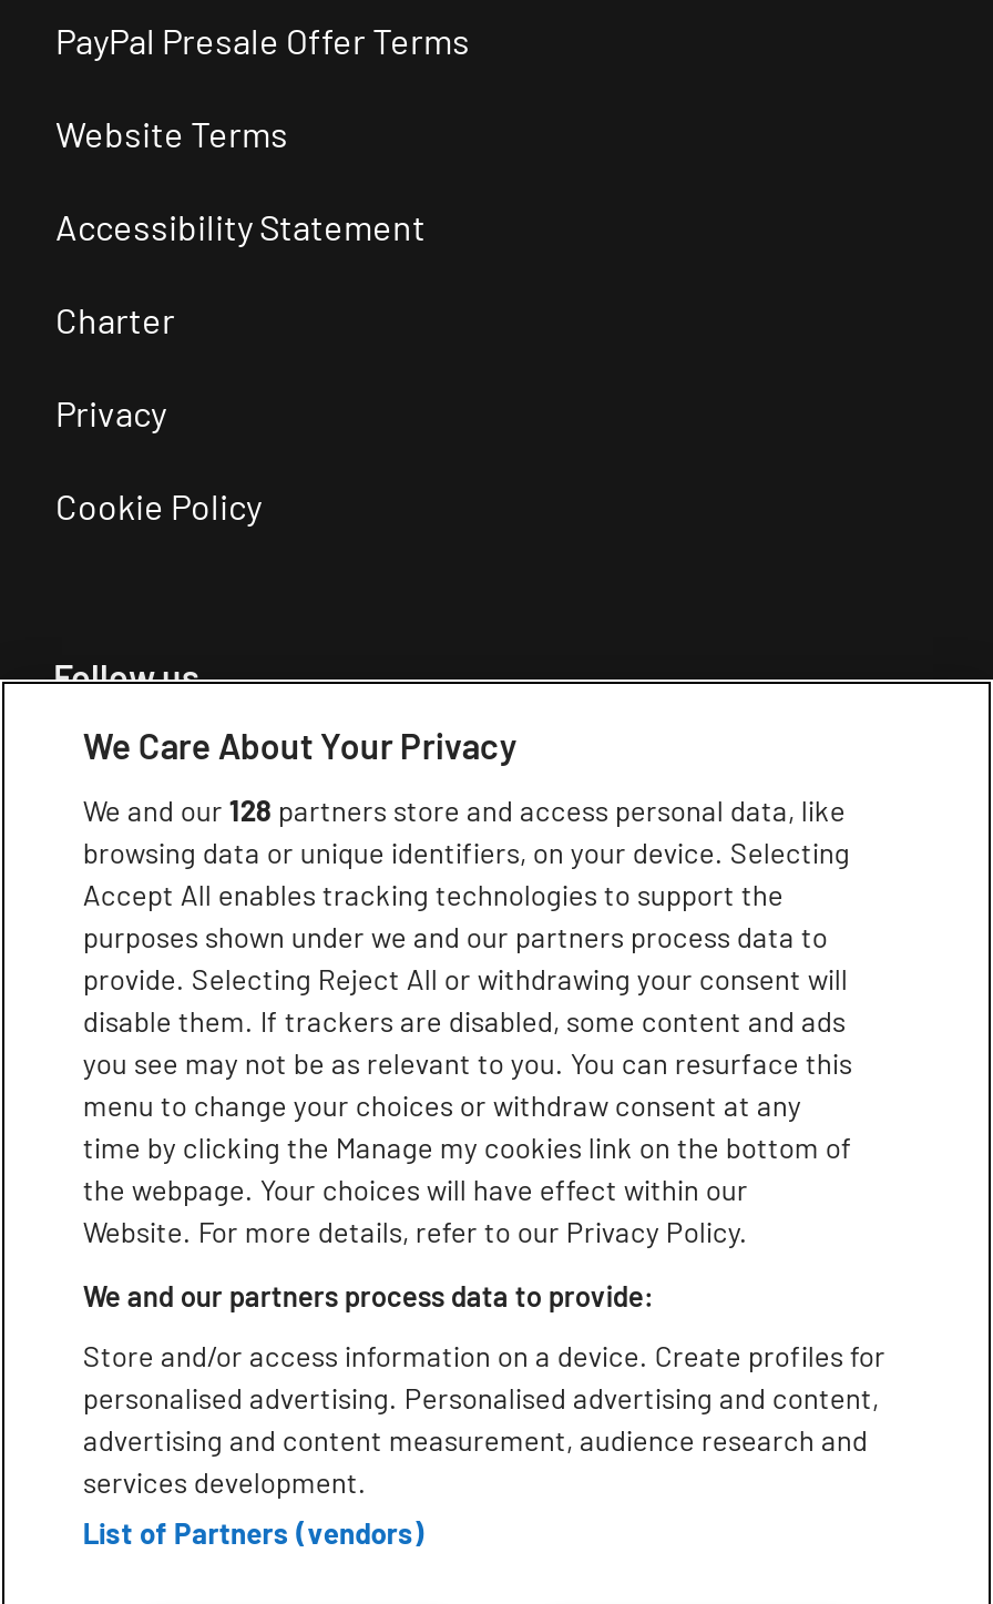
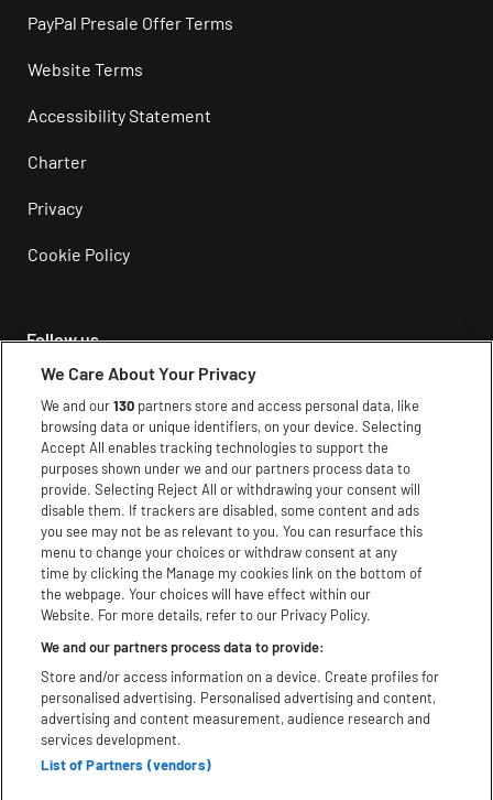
- We and our 128 partners store and access personal data, like
+ We and our 130 partners store and access personal data, like
